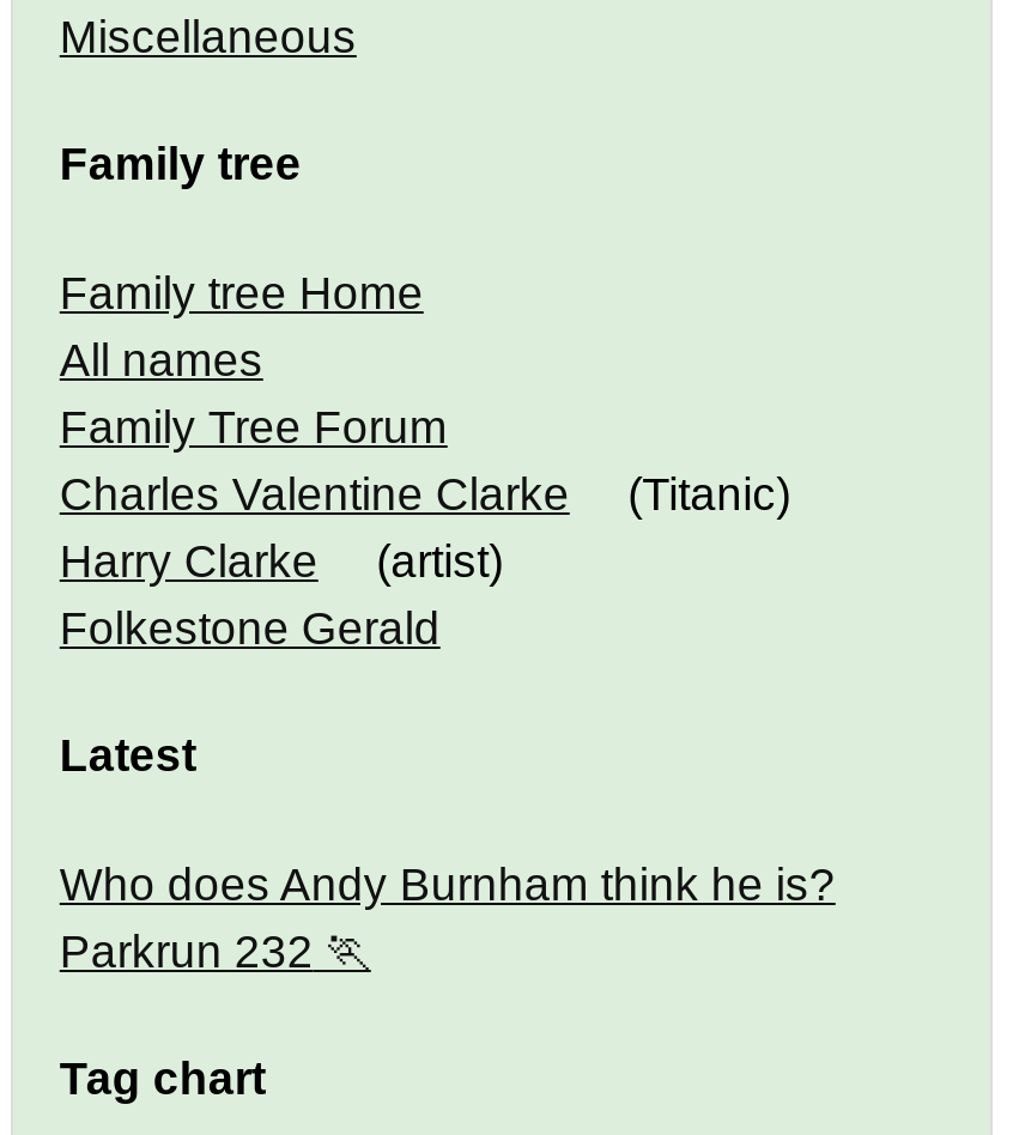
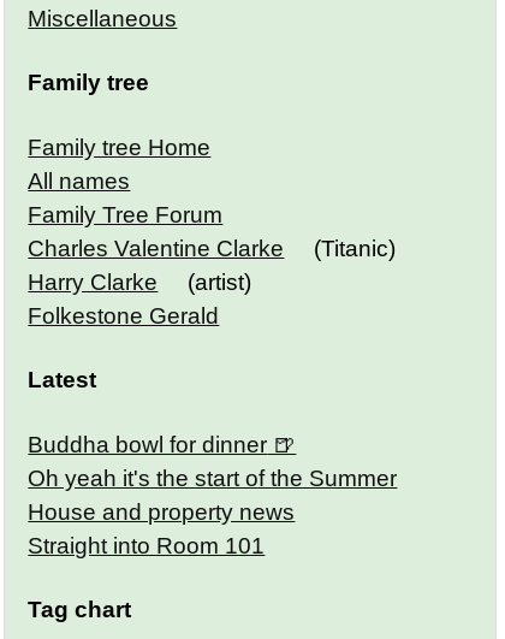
- Who does Andy Burnham think he is?
- Parkrun 232
+ Buddha bowl for dinner
+ Oh yeah it's the start of the Summer
+ House and property news
+ Straight into Room 101
